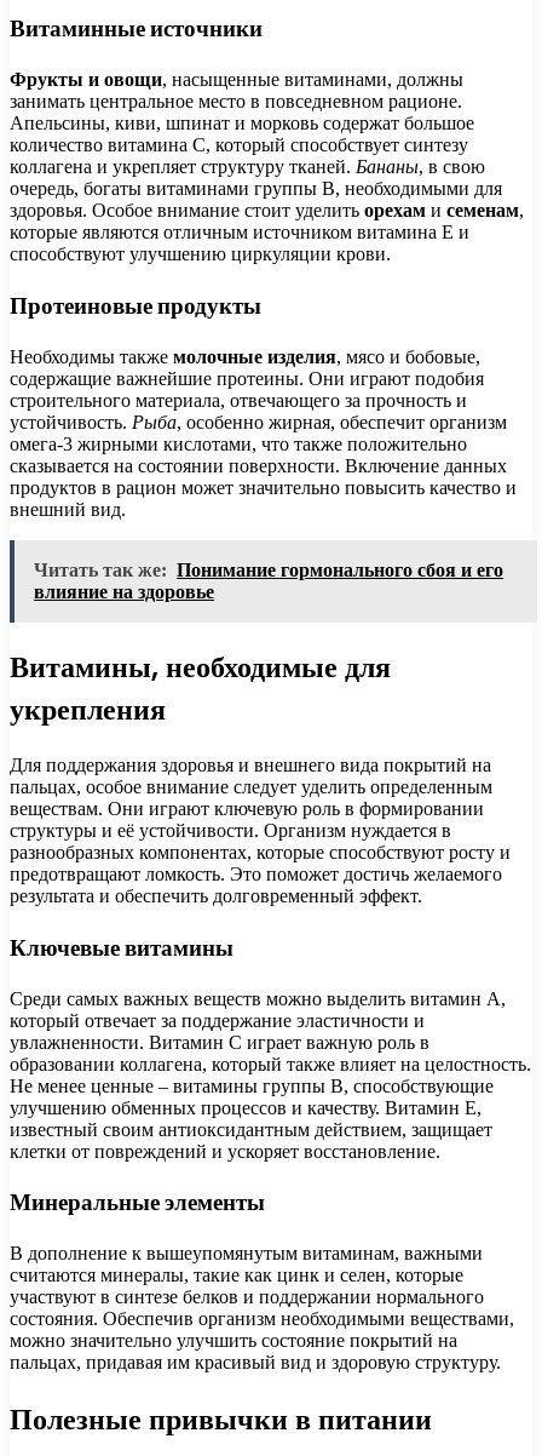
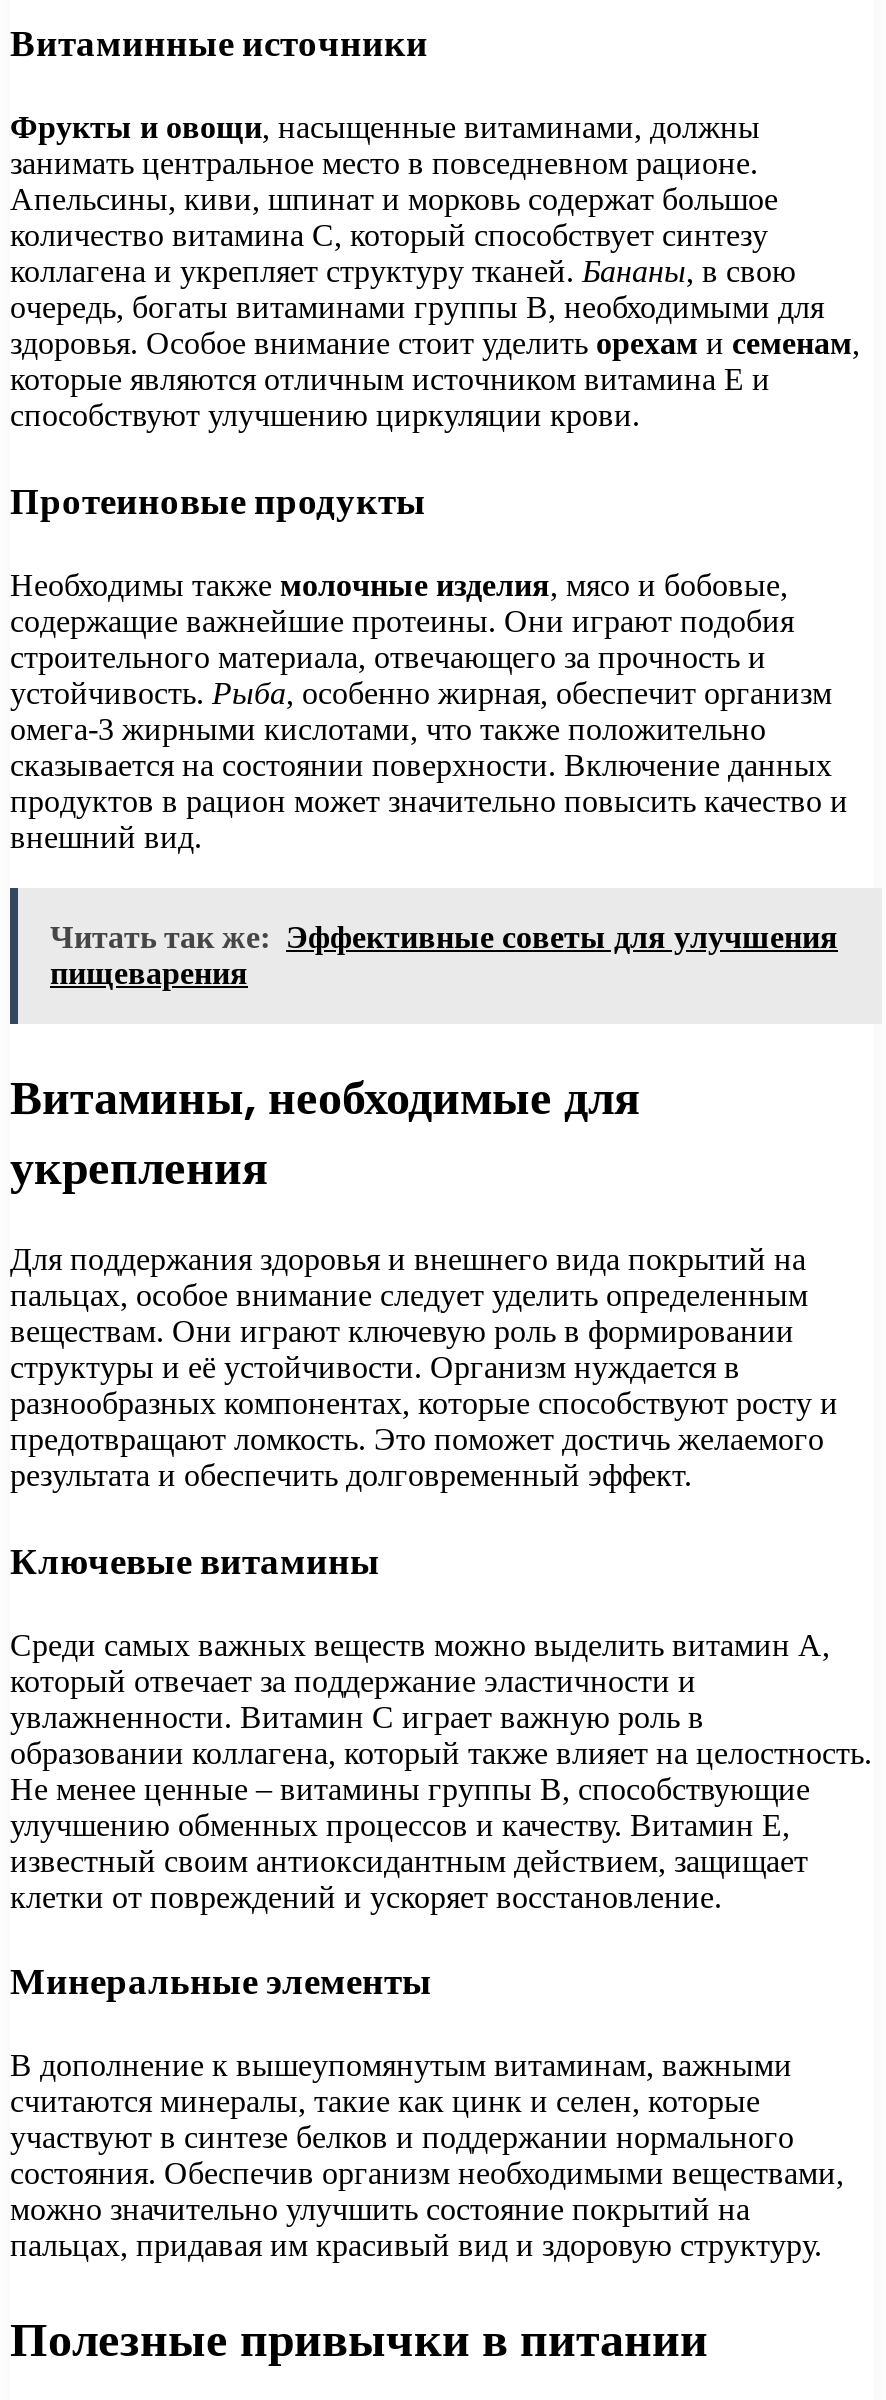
- Читать так же: Понимание гормонального сбоя и его
- влияние на здоровье
+ Читать так же: Эффективные советы для улучшения
+ пищеварения
